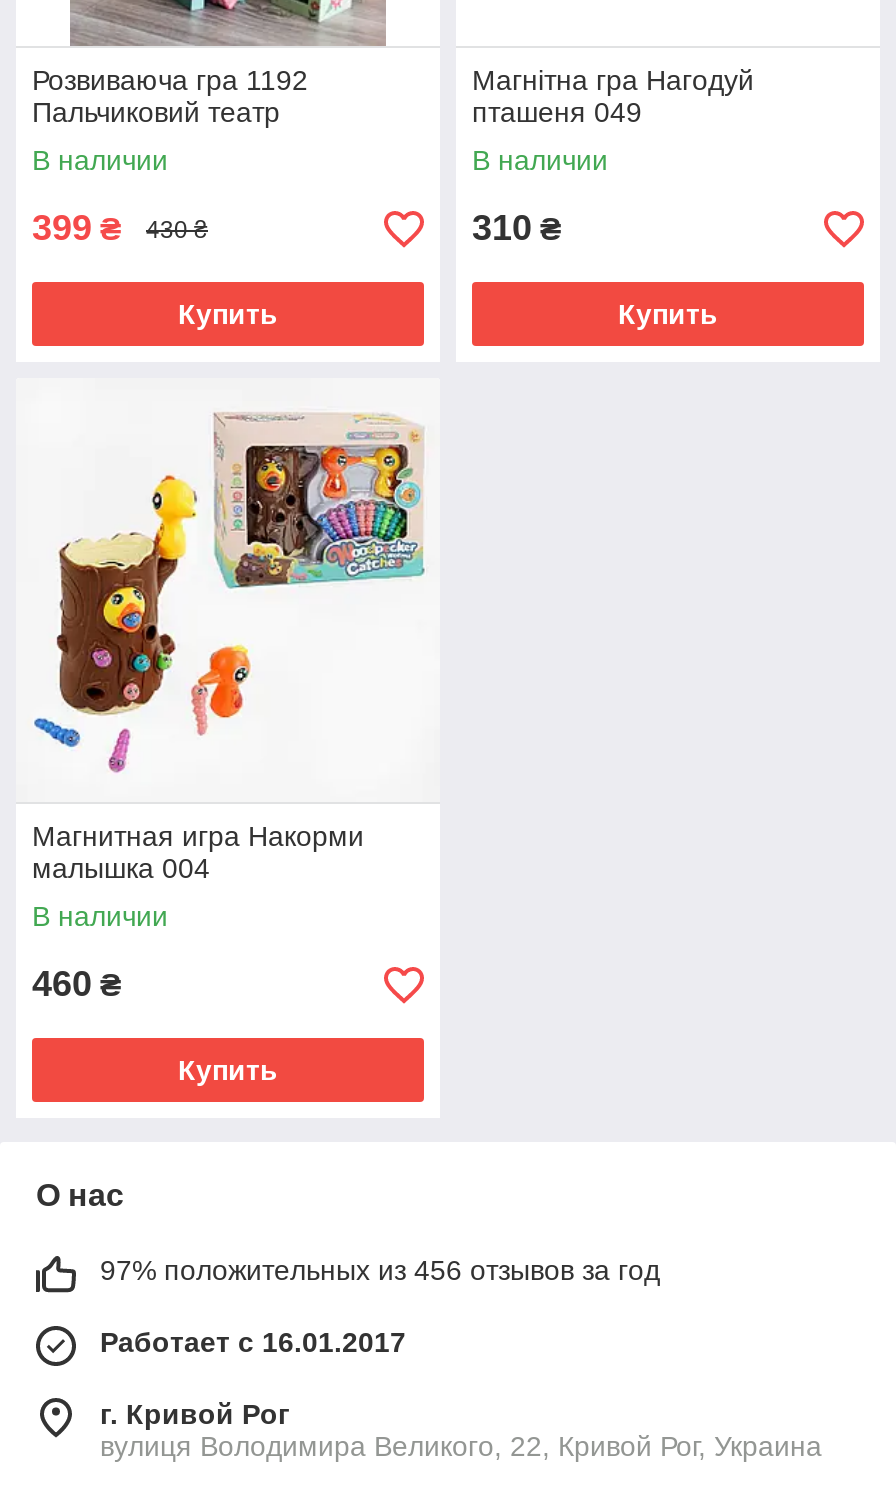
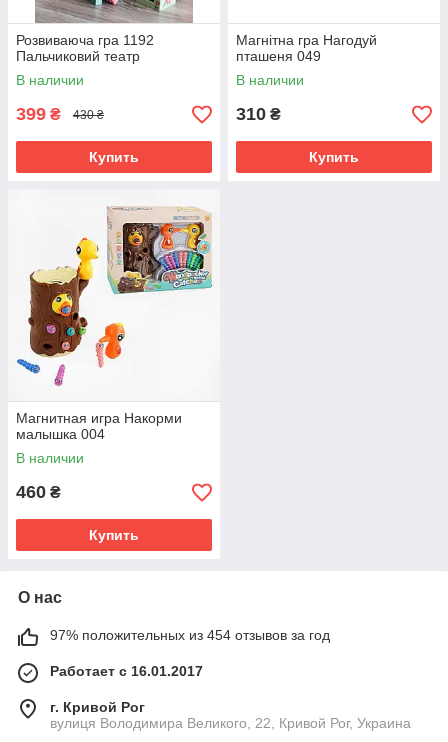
- 97% положительных из 456 отзывов за год
+ 97% положительных из 454 отзывов за год
